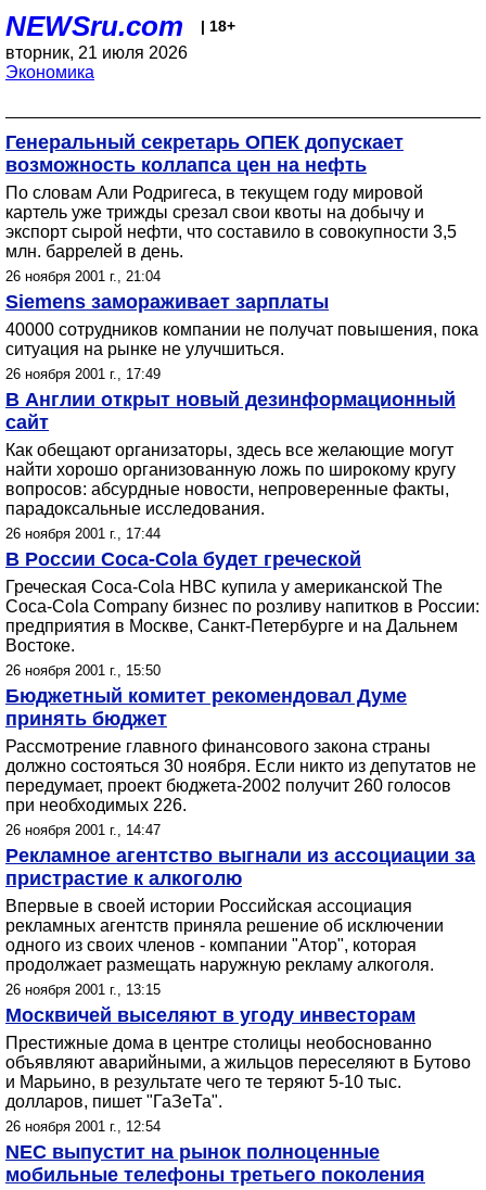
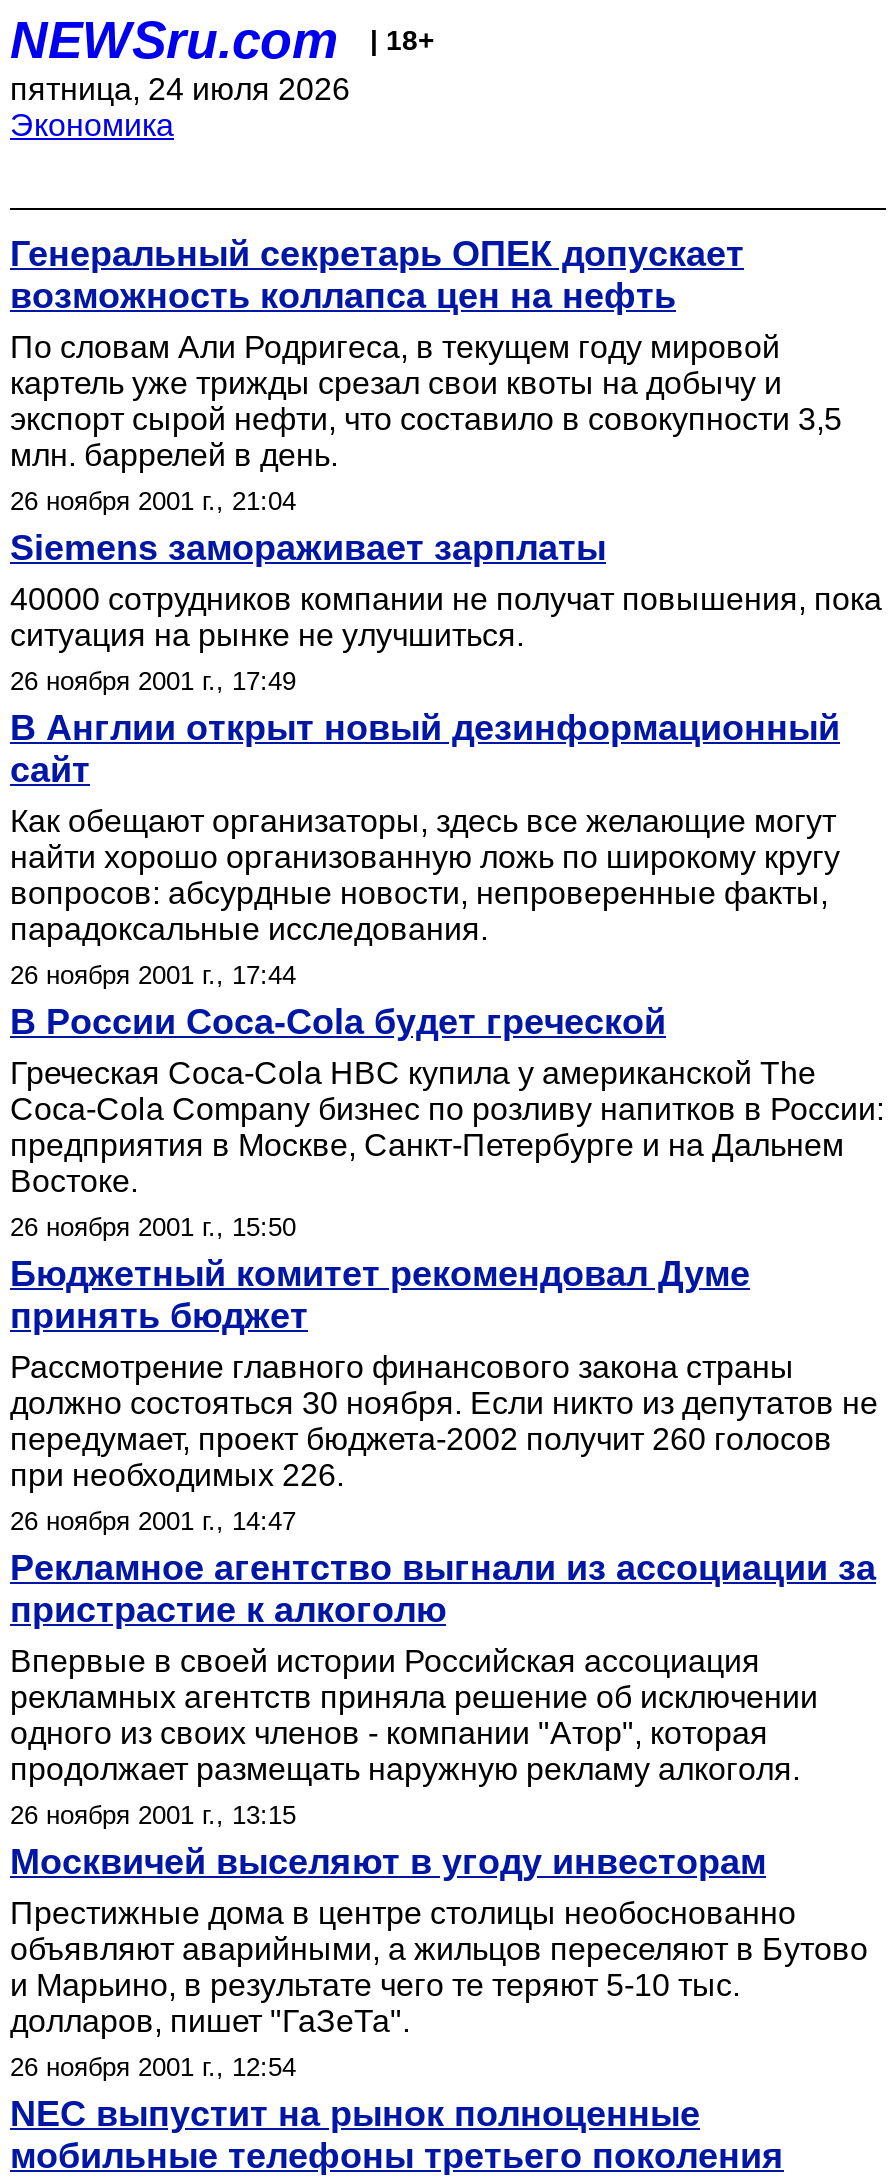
- вторник, 21 июля 2026
+ пятница, 24 июля 2026
